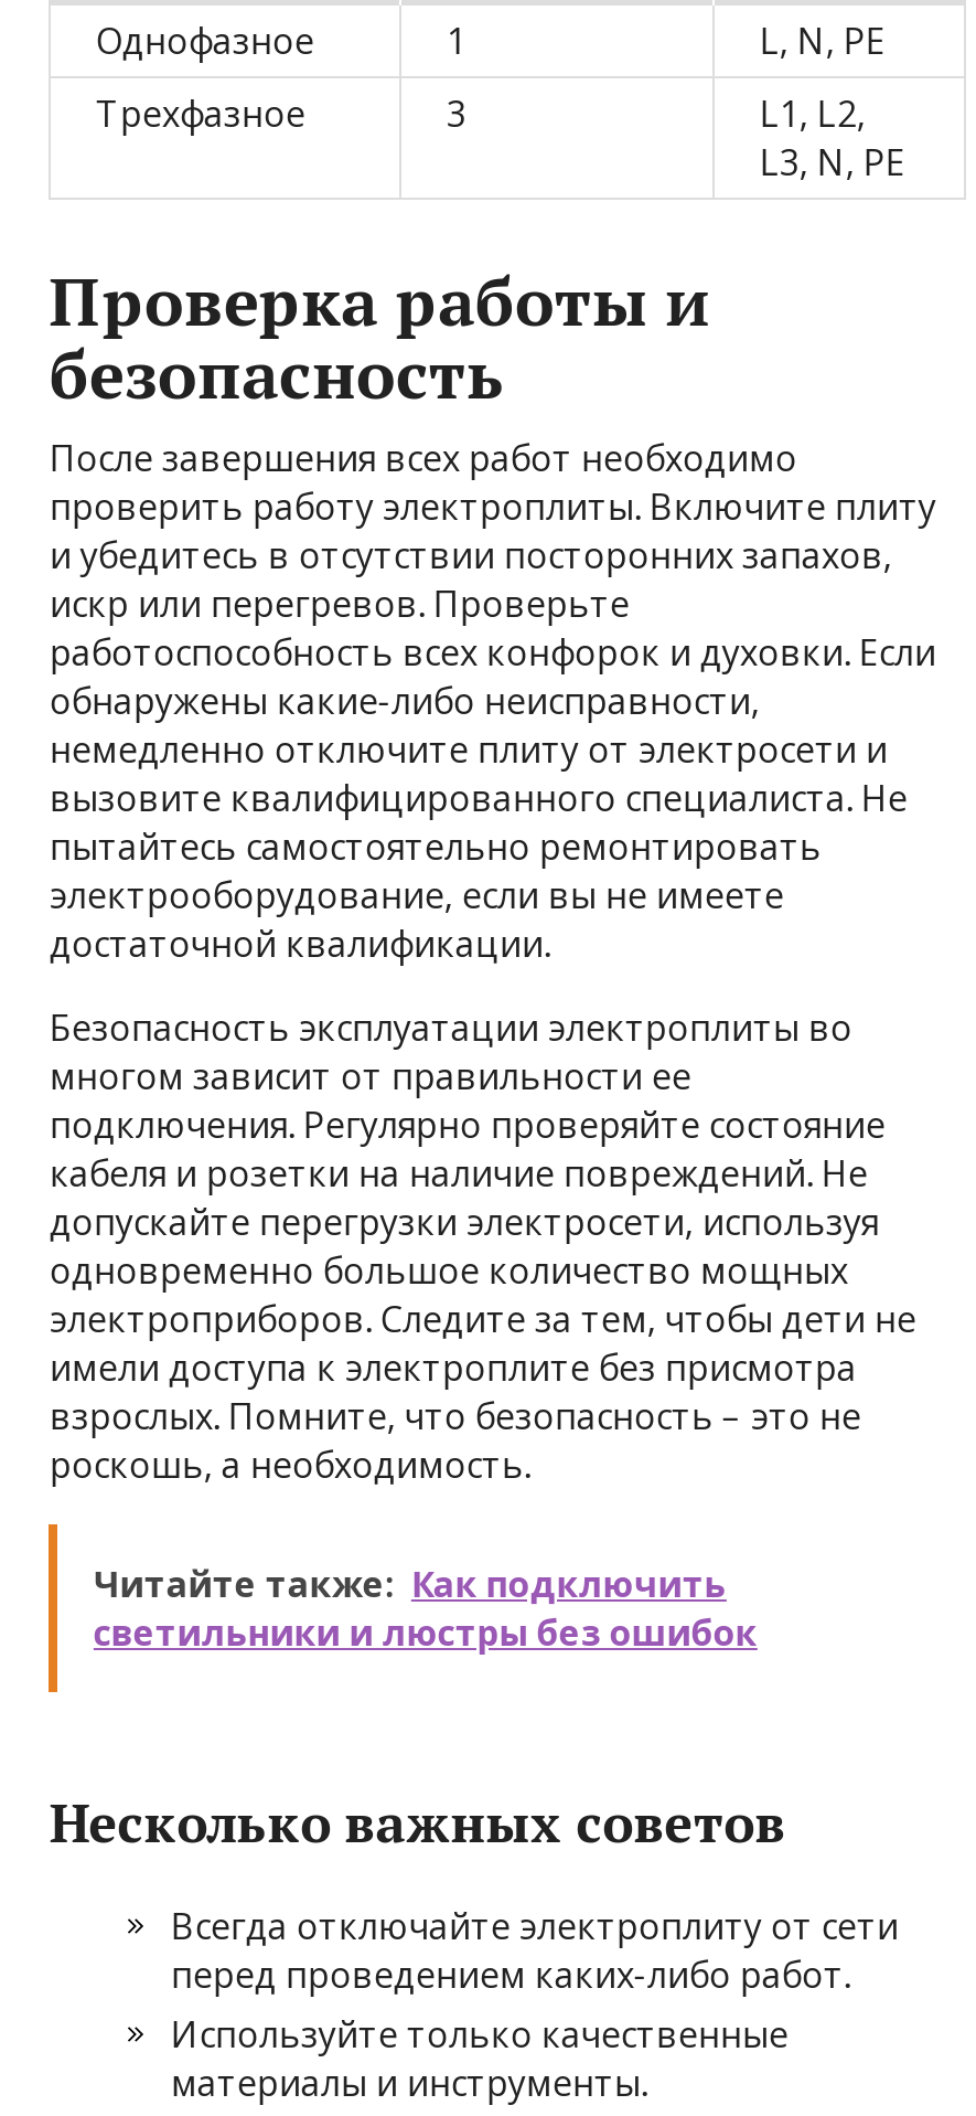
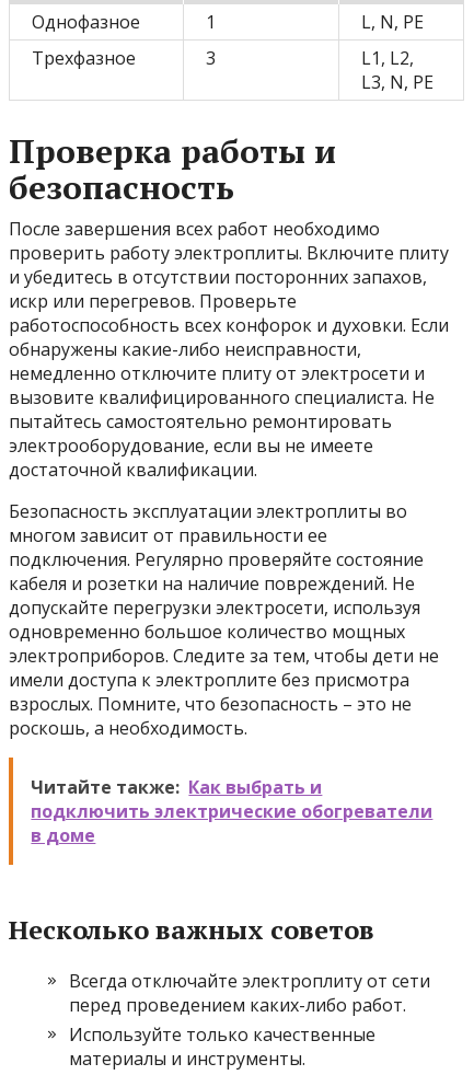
- Читайте также: Как подключить
- светильники и люстры без ошибок
+ Читайте также: Как выбрать и
+ подключить электрические обогреватели
+ в доме
